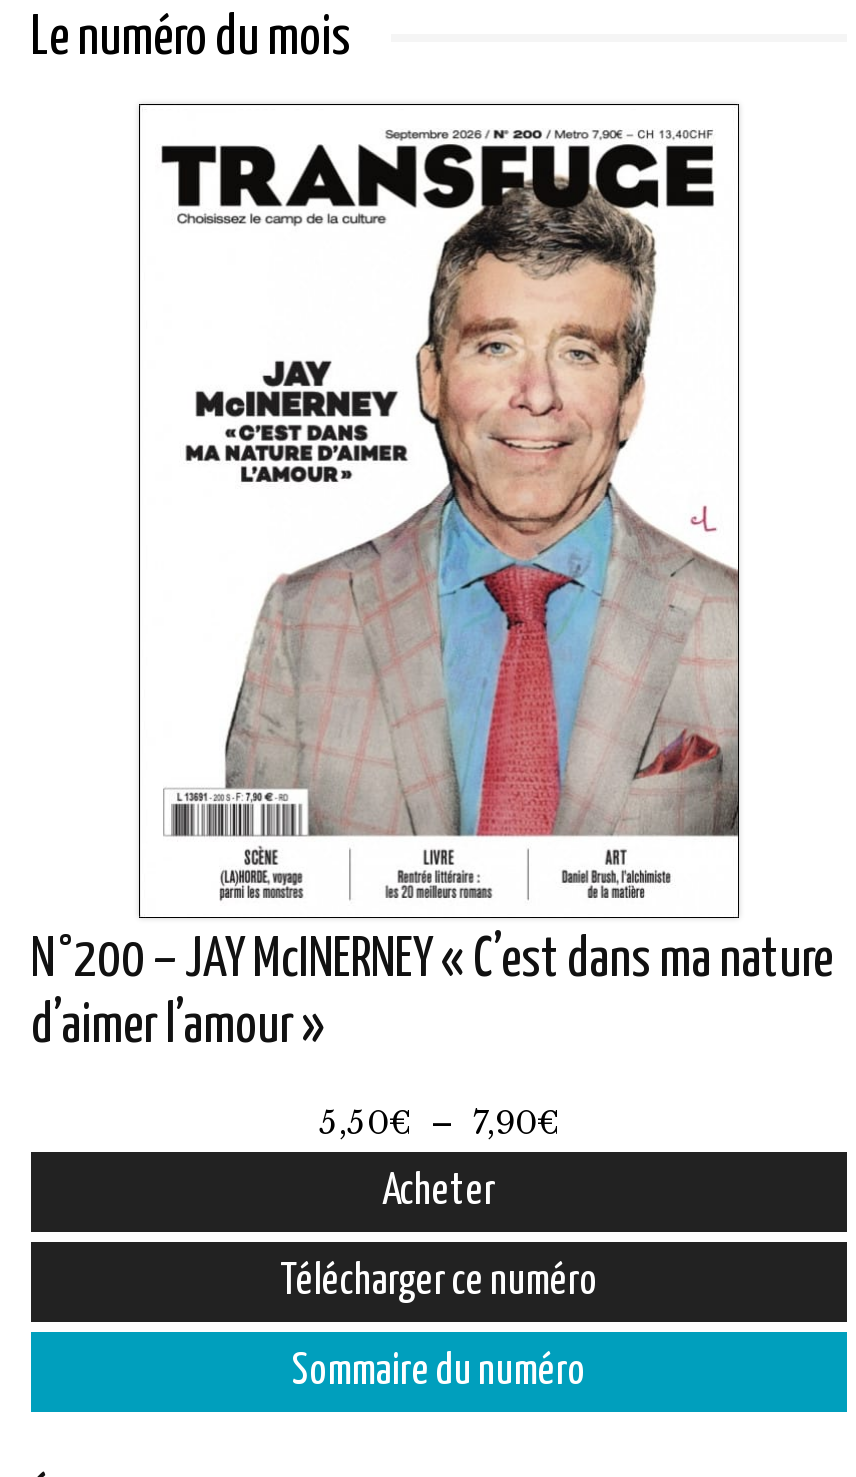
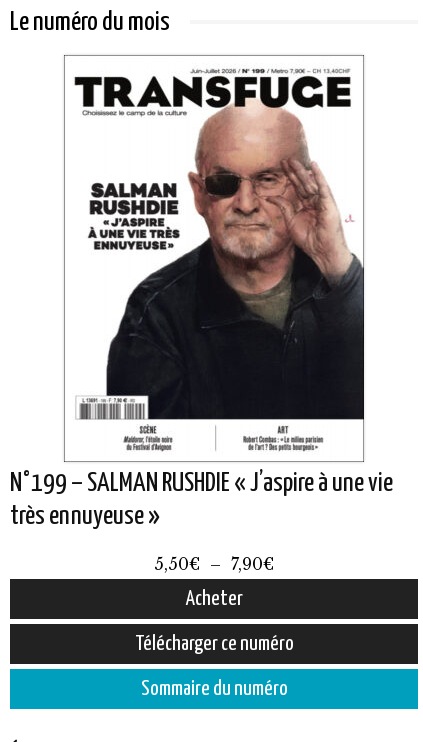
- [image]
- N°200 – JAY McINERNEY « C’est dans ma nature
- d’aimer l’amour »
+ [image]
+ N°199 – SALMAN RUSHDIE « J’aspire à une vie
+ très ennuyeuse »
